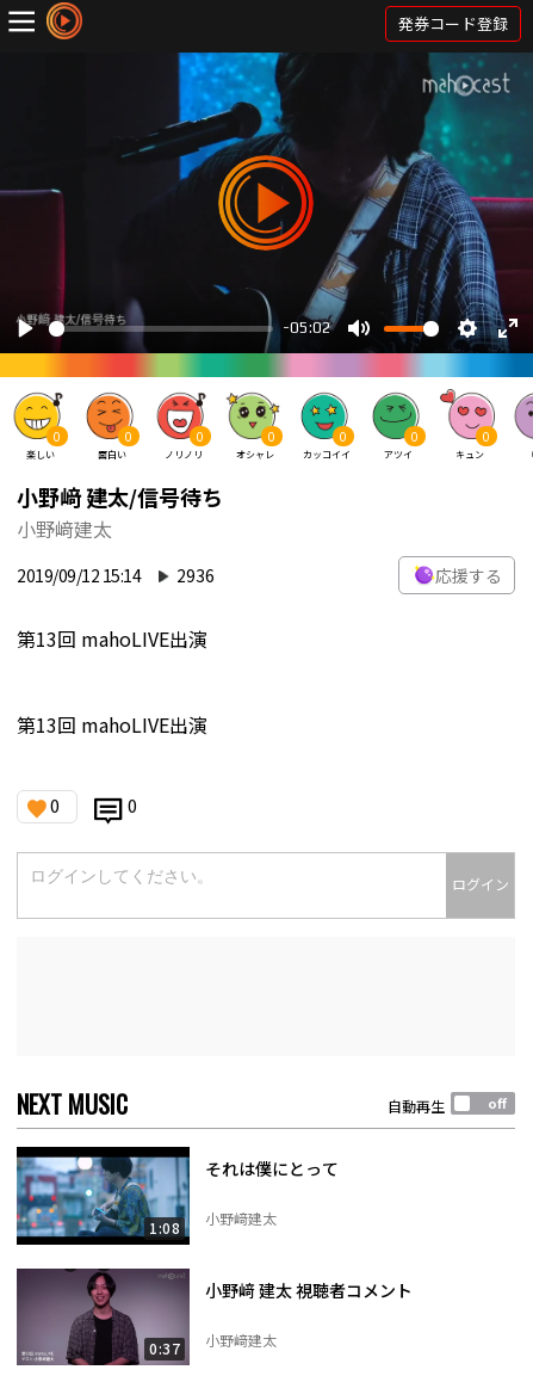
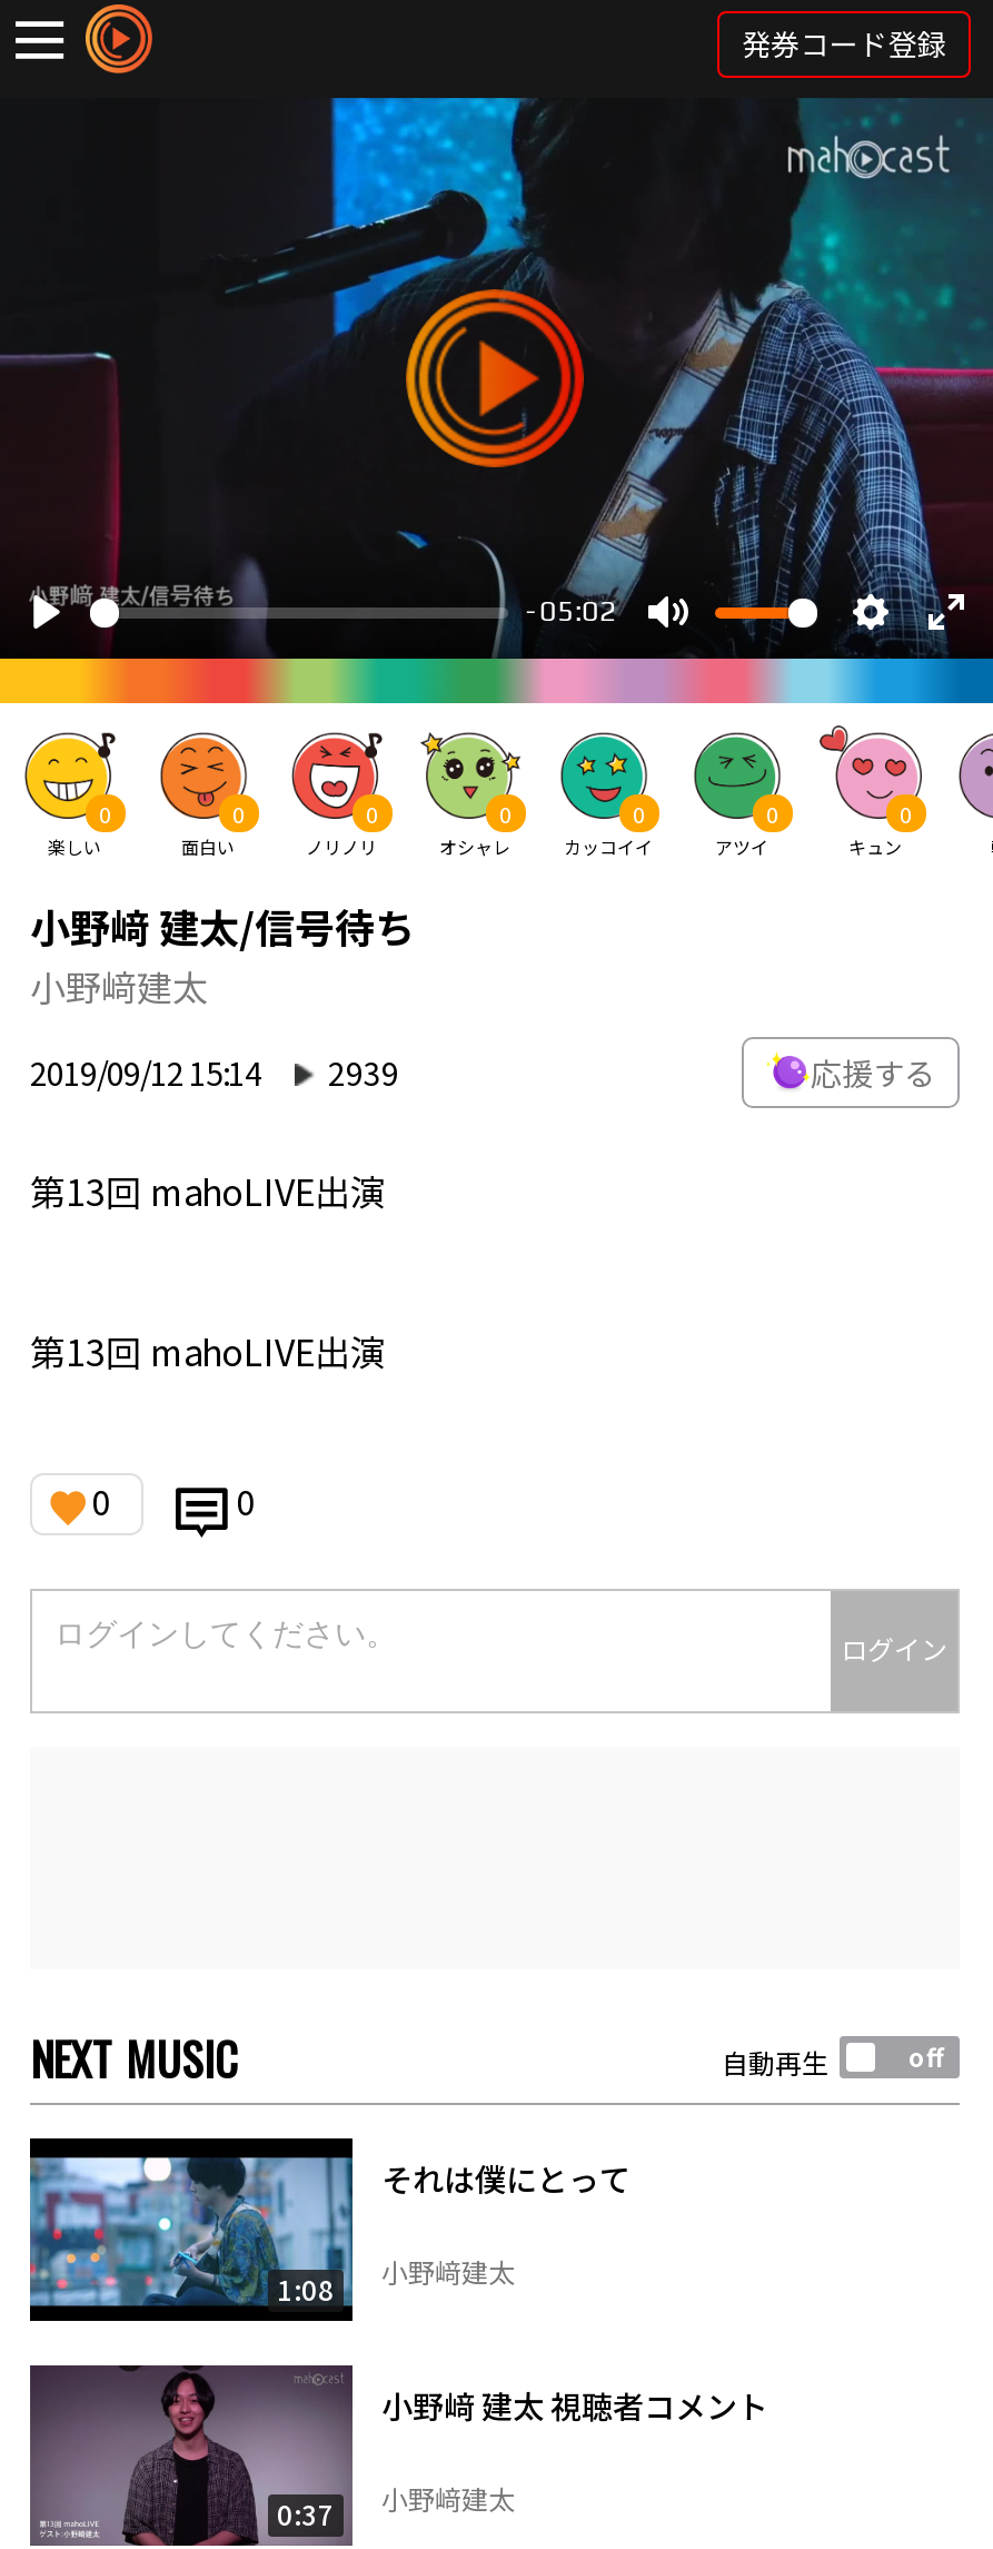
- 2019/09/12 15:14 2936
+ 2019/09/12 15:14 2939
